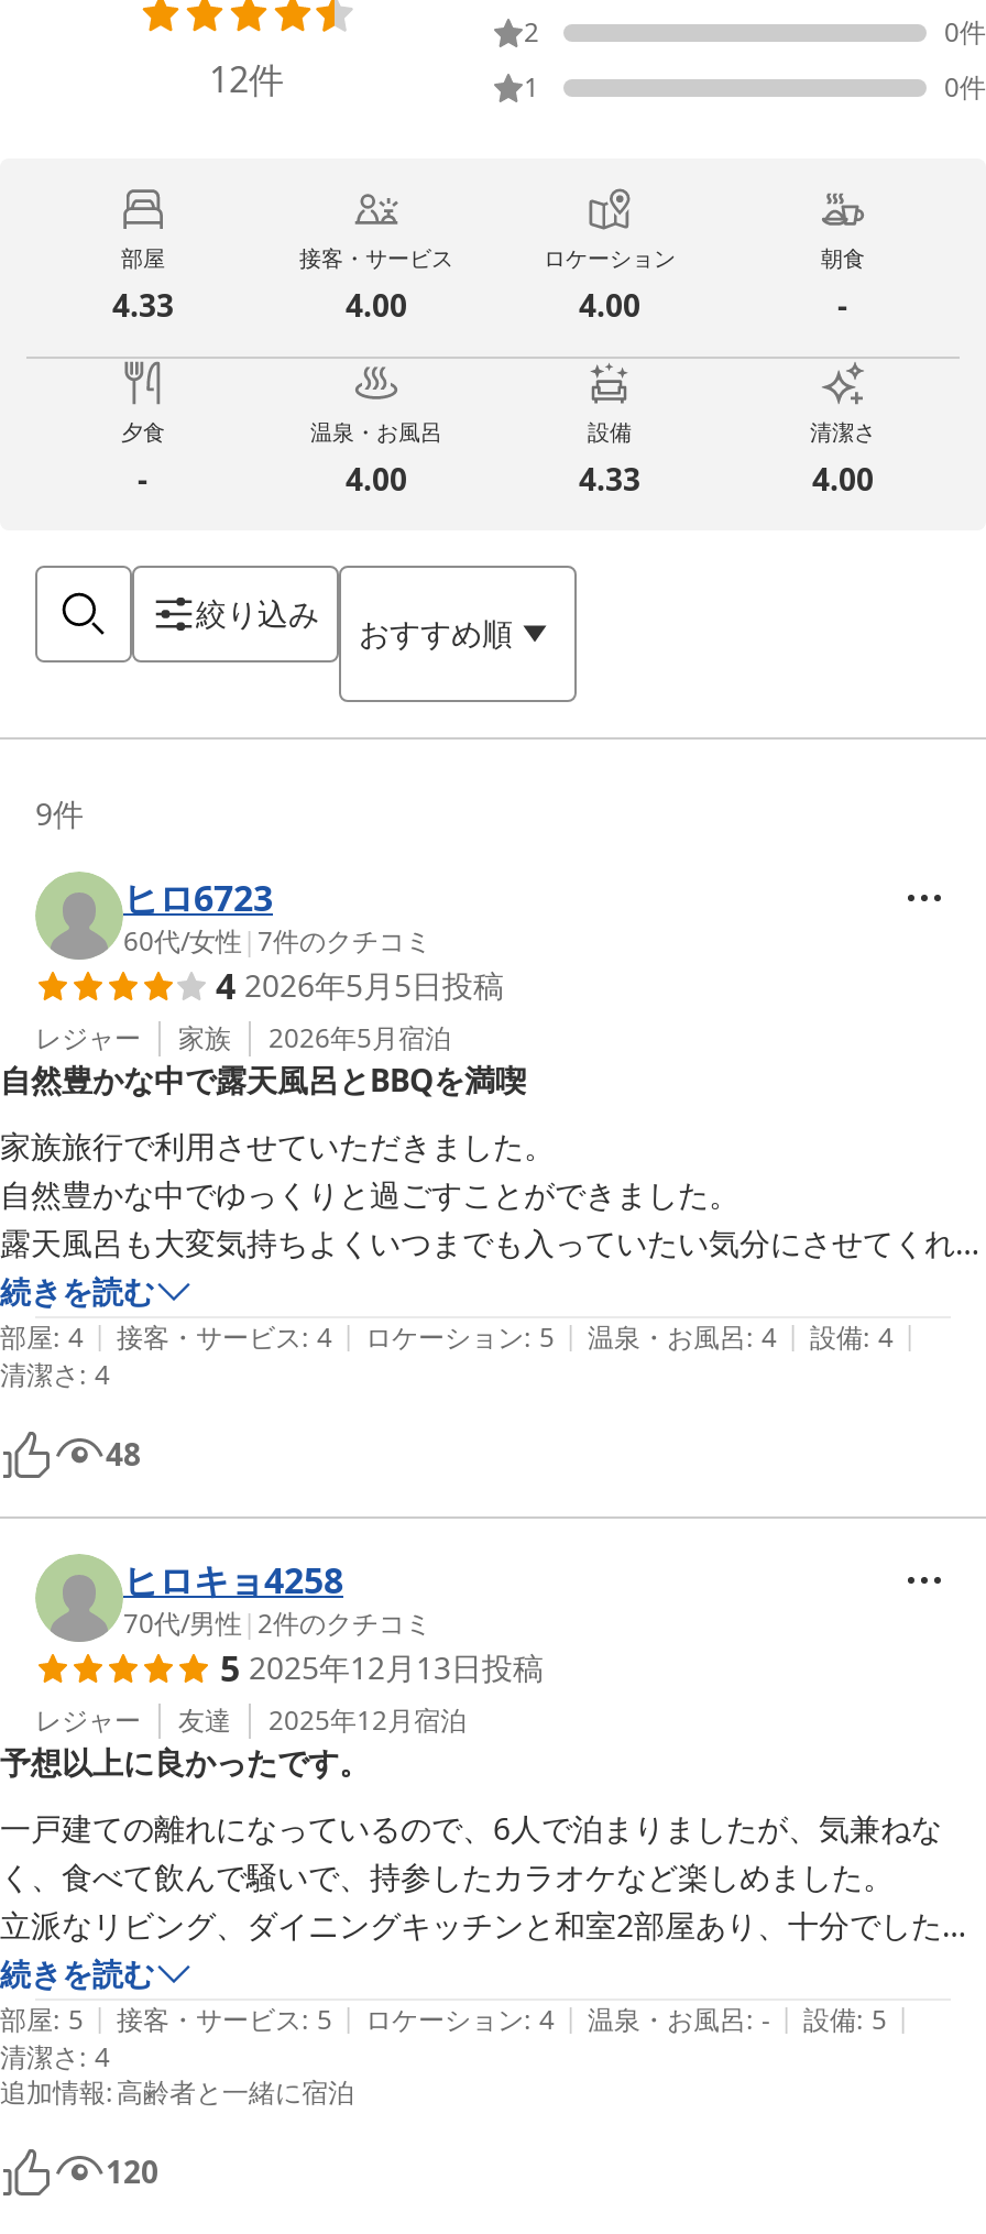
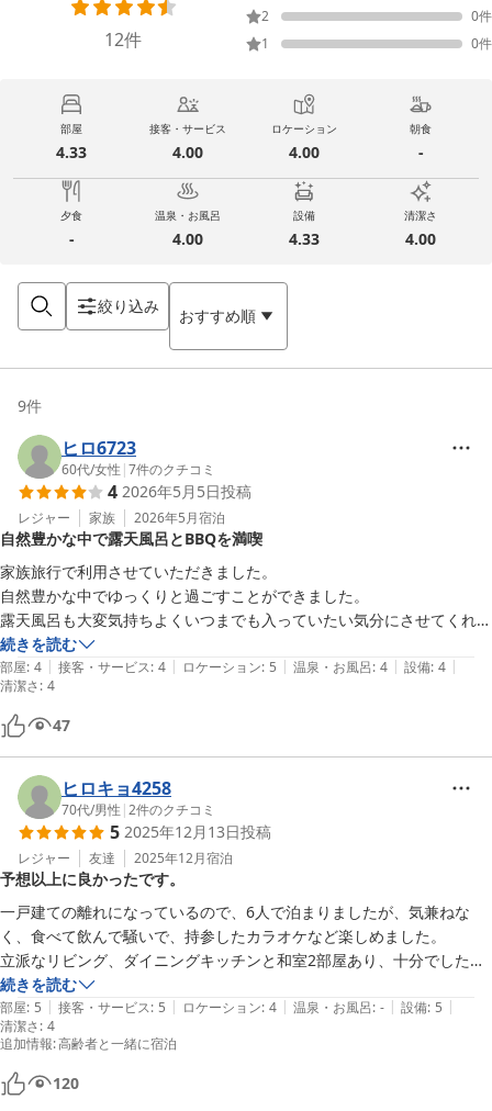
- 48
+ 47
